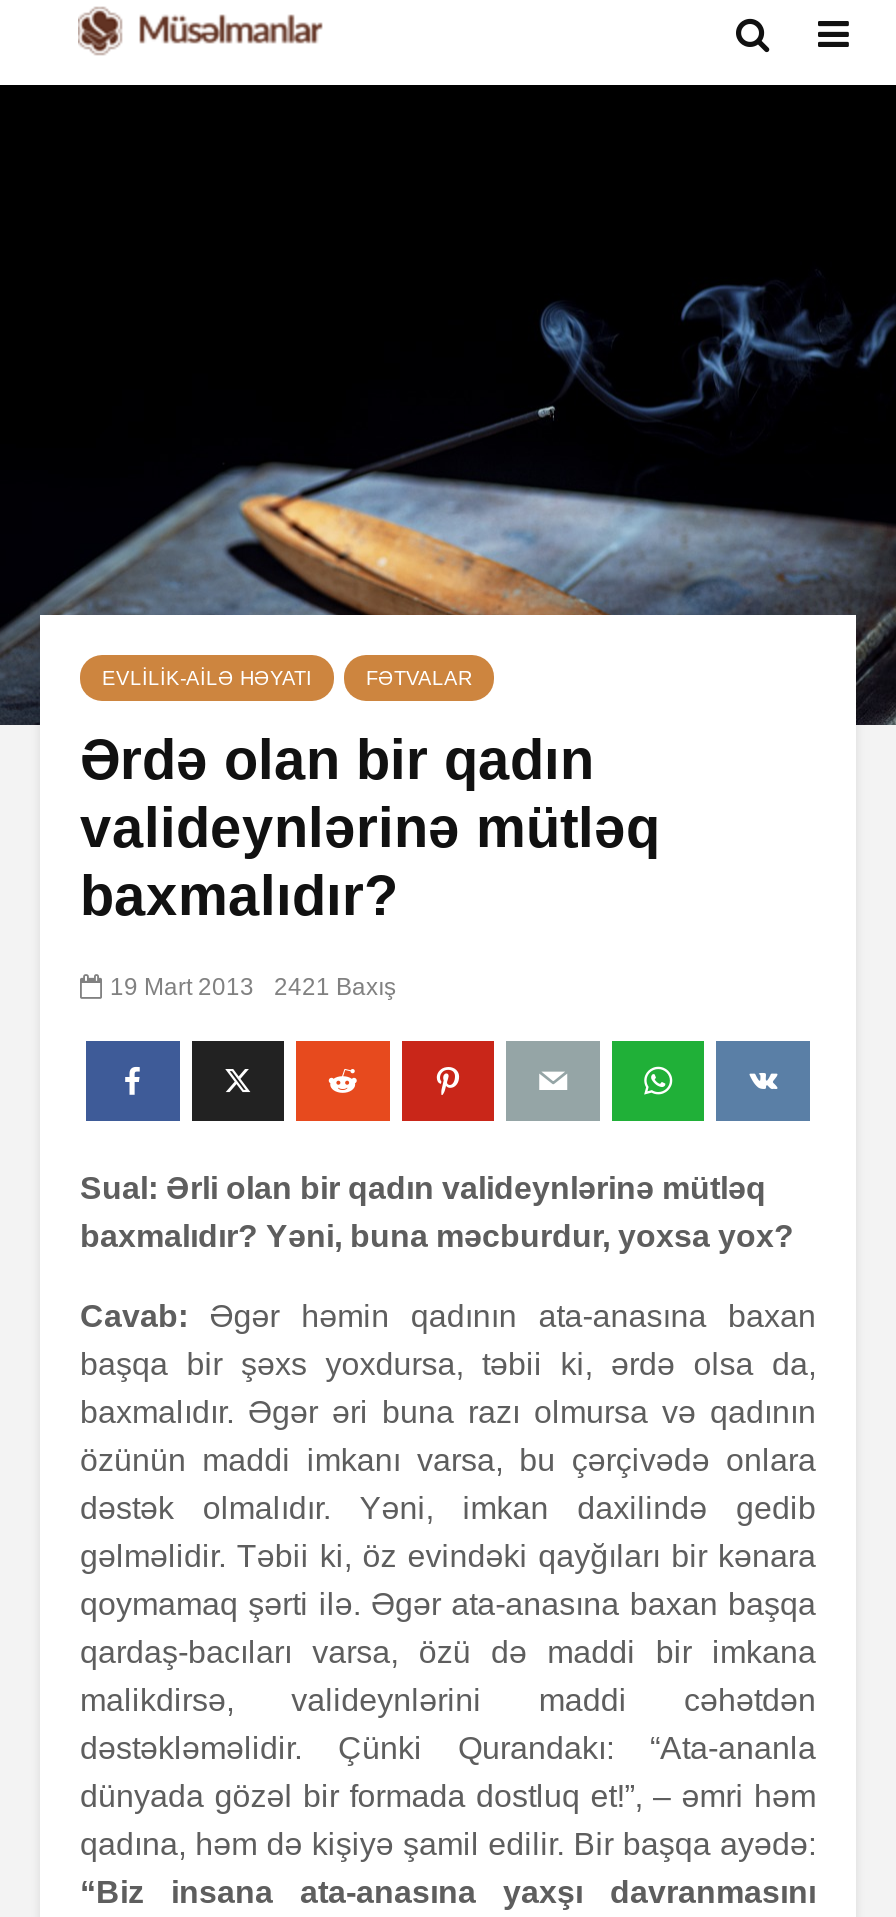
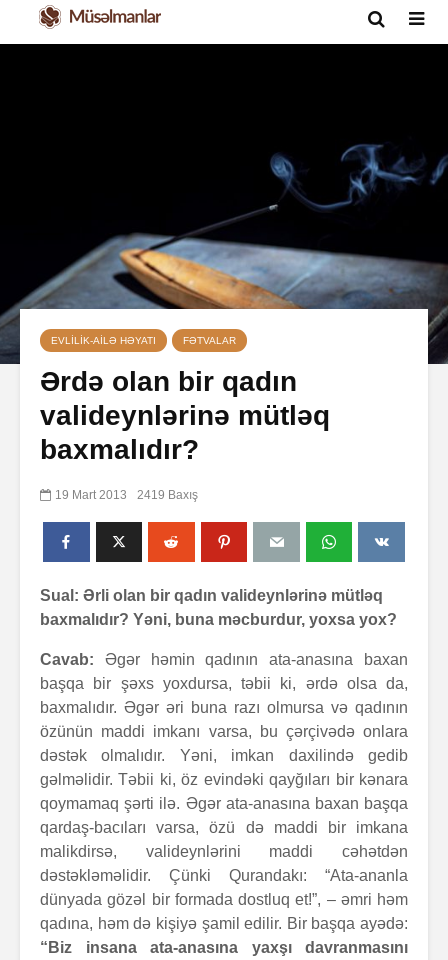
- 19 Mart 2013 2421 Baxış
+ 19 Mart 2013 2419 Baxış
